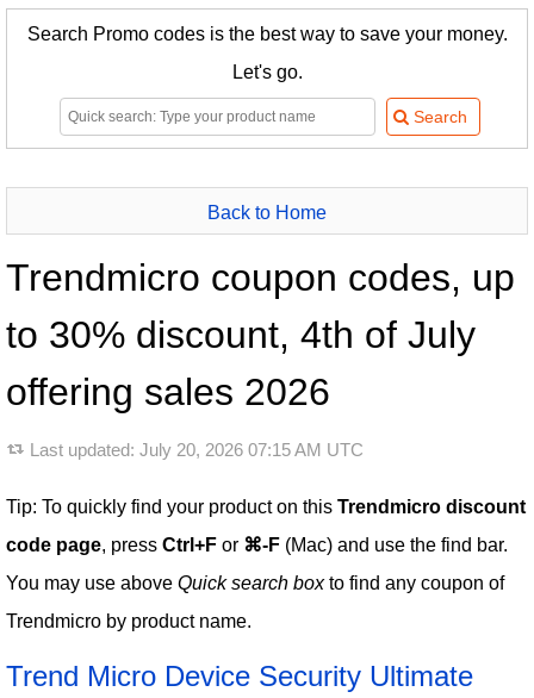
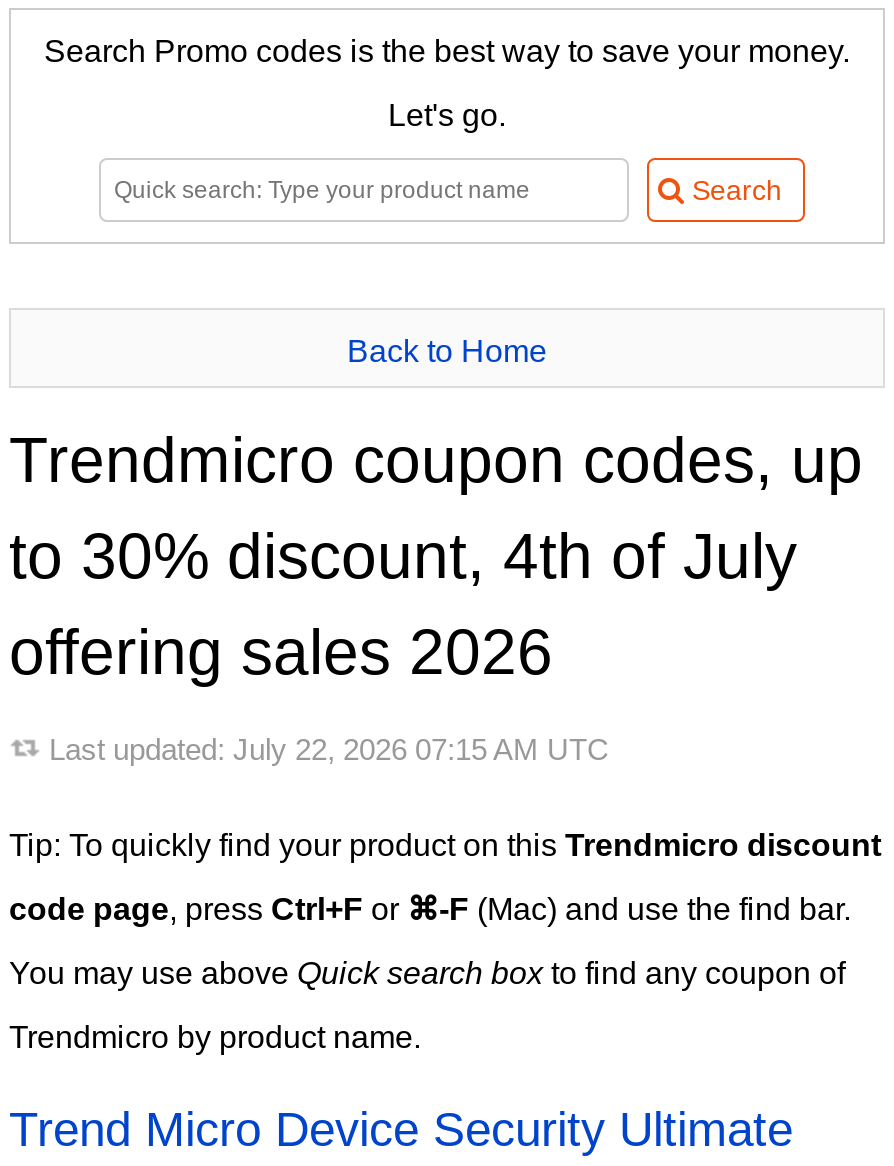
- Last updated: July 20, 2026 07:15 AM UTC
+ Last updated: July 22, 2026 07:15 AM UTC
